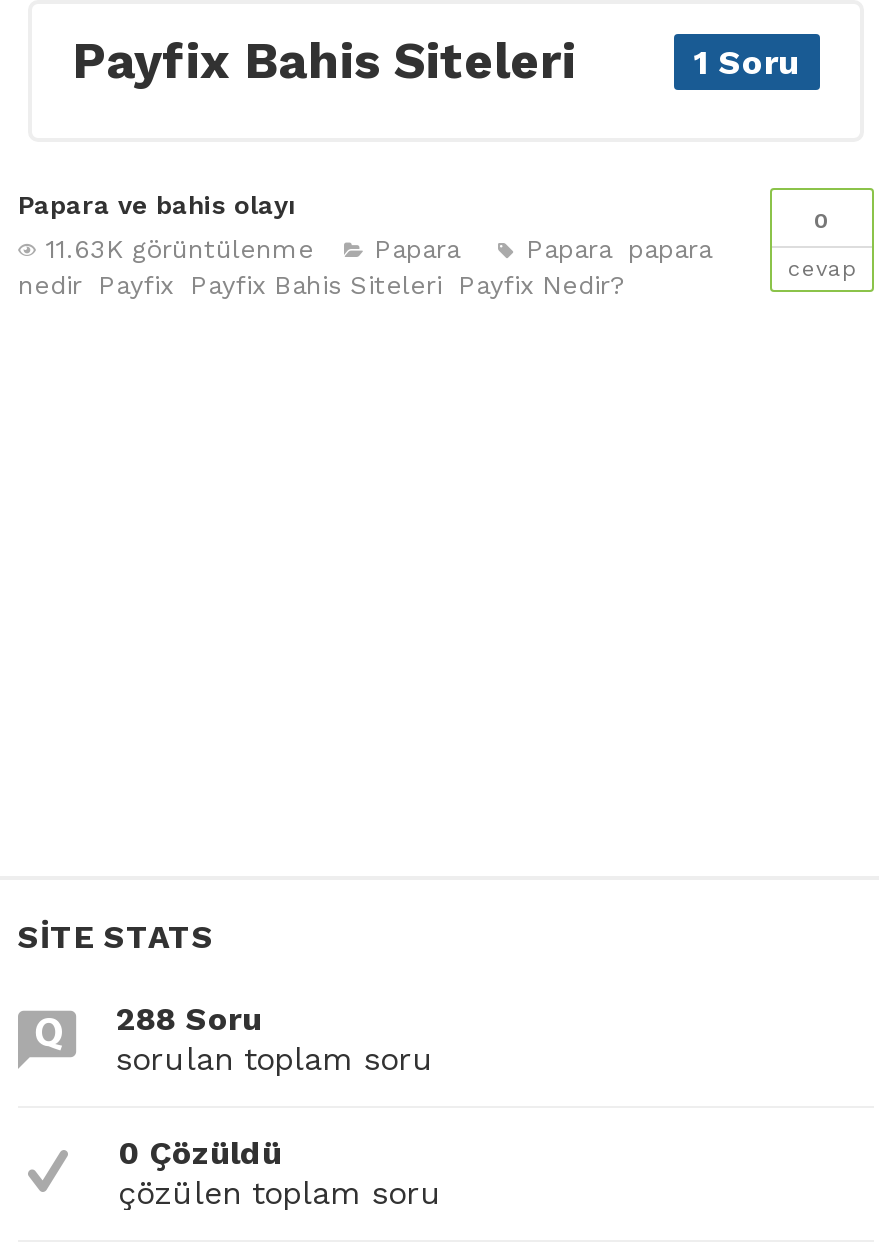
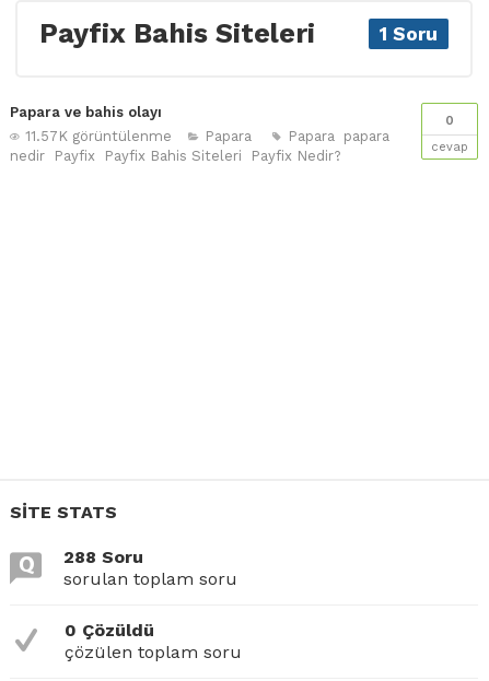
- 11.63K görüntülenme
+ 11.57K görüntülenme
